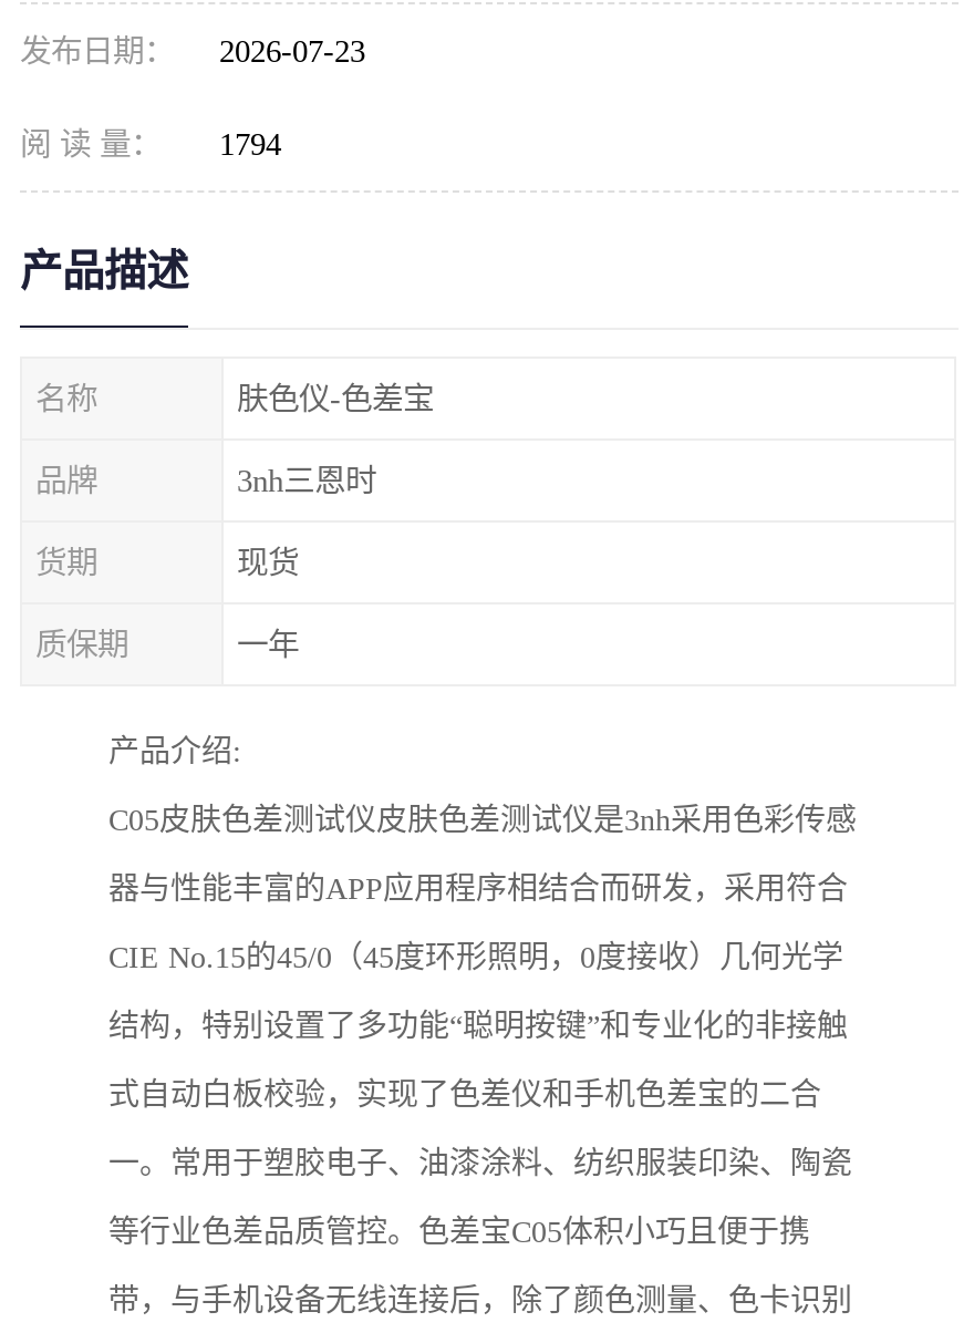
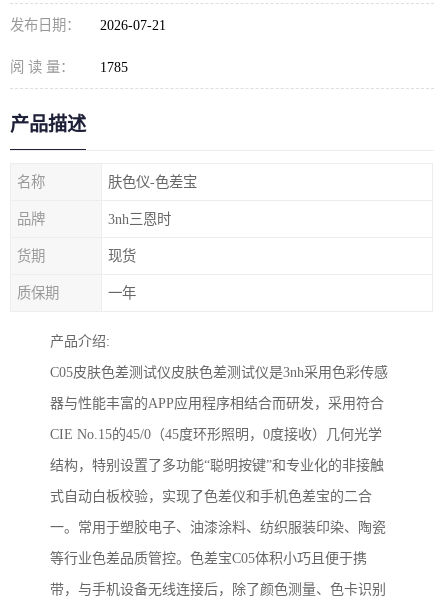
- 发布日期： 2026-07-23
+ 发布日期： 2026-07-21

- 阅 读 量： 1794
+ 阅 读 量： 1785
